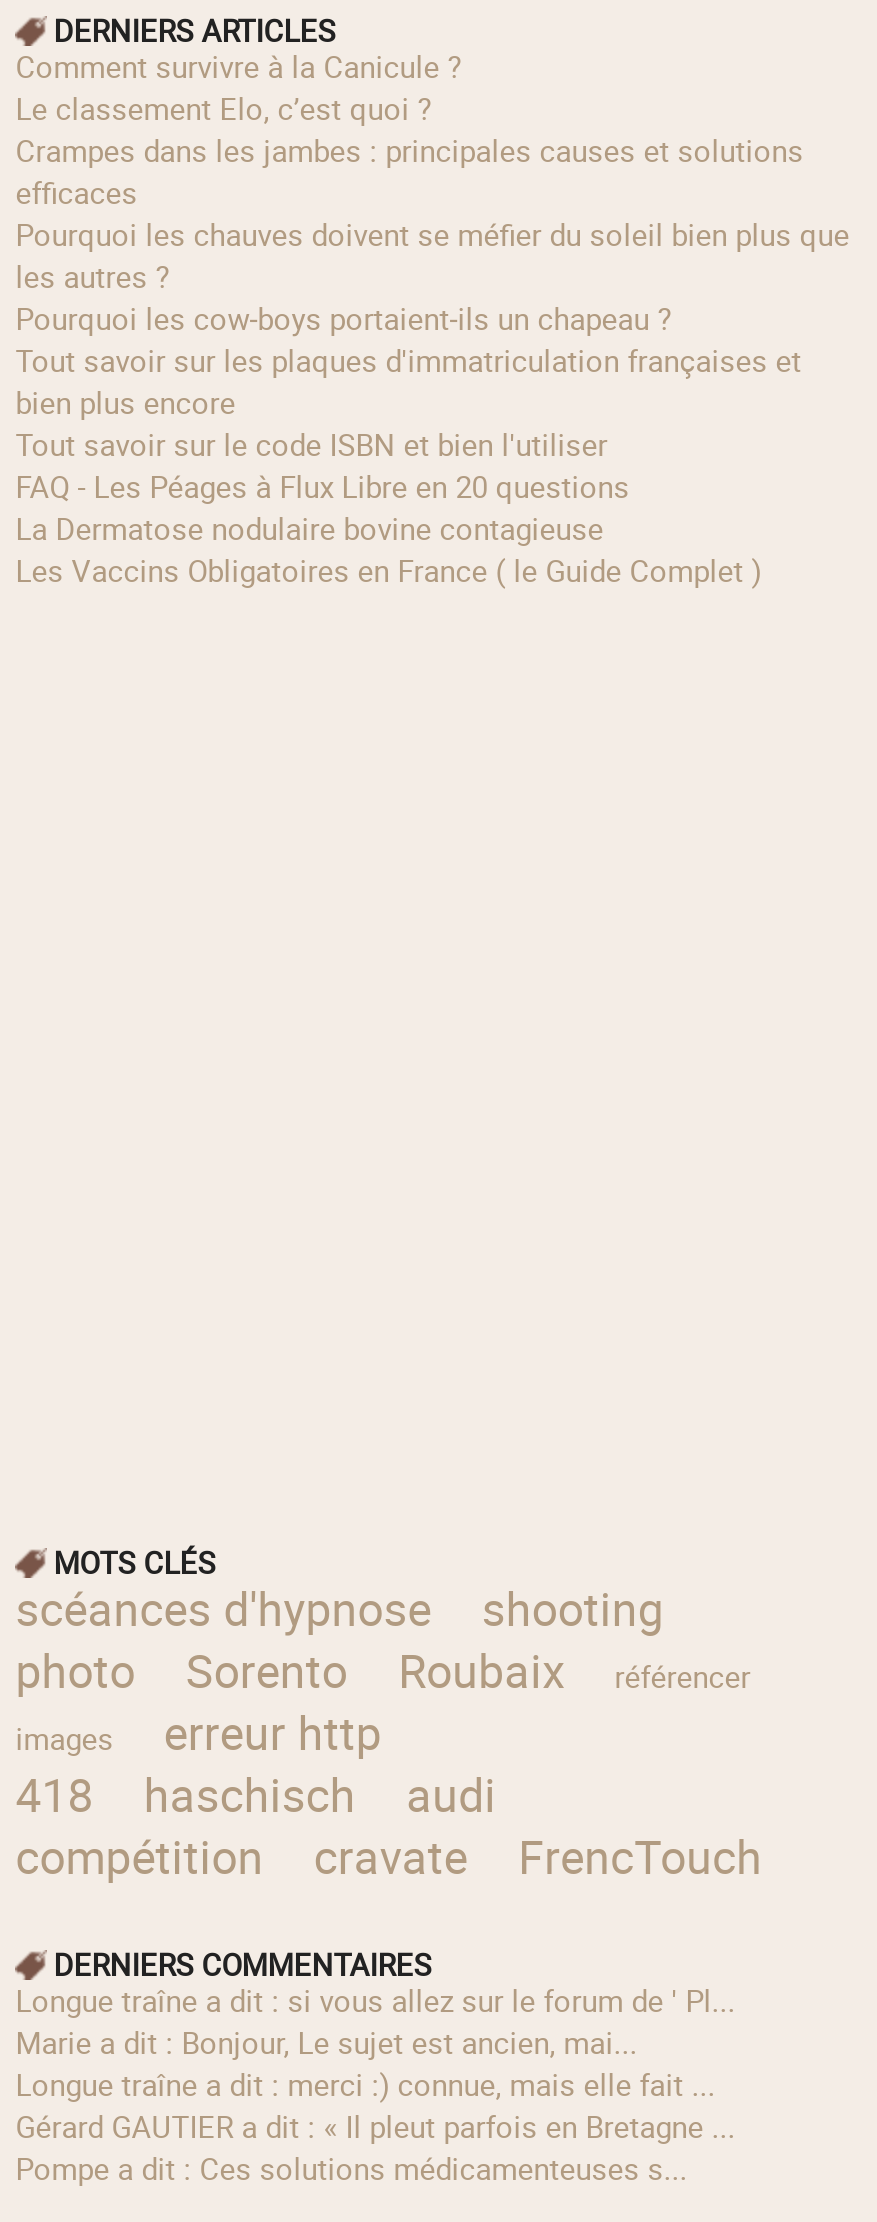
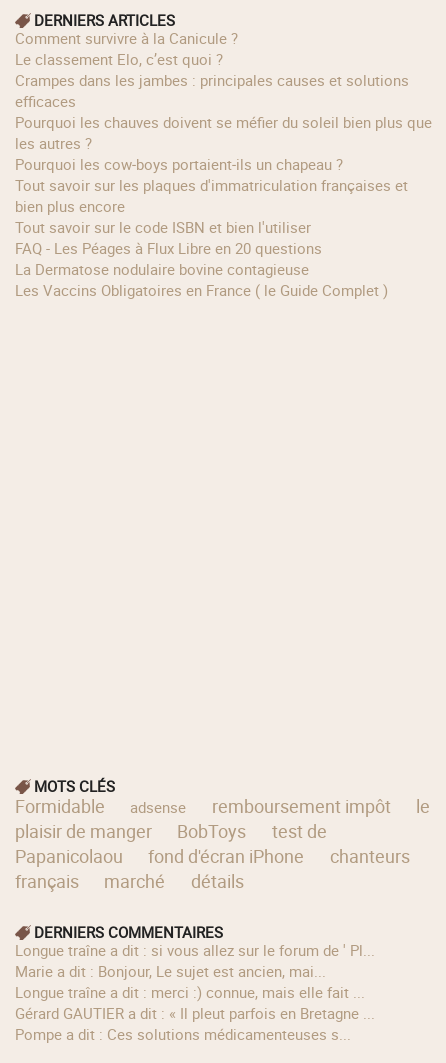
- scéances d'hypnose
- shooting
- photo
- Sorento
- Roubaix
- référencer
- images
- erreur http
- 418
- haschisch
- audi
- compétition
- cravate
- FrencTouch
+ Formidable
+ adsense
+ remboursement impôt
+ le
+ plaisir de manger
+ BobToys
+ test de
+ Papanicolaou
+ fond d'écran iPhone
+ chanteurs
+ français
+ marché
+ détails
